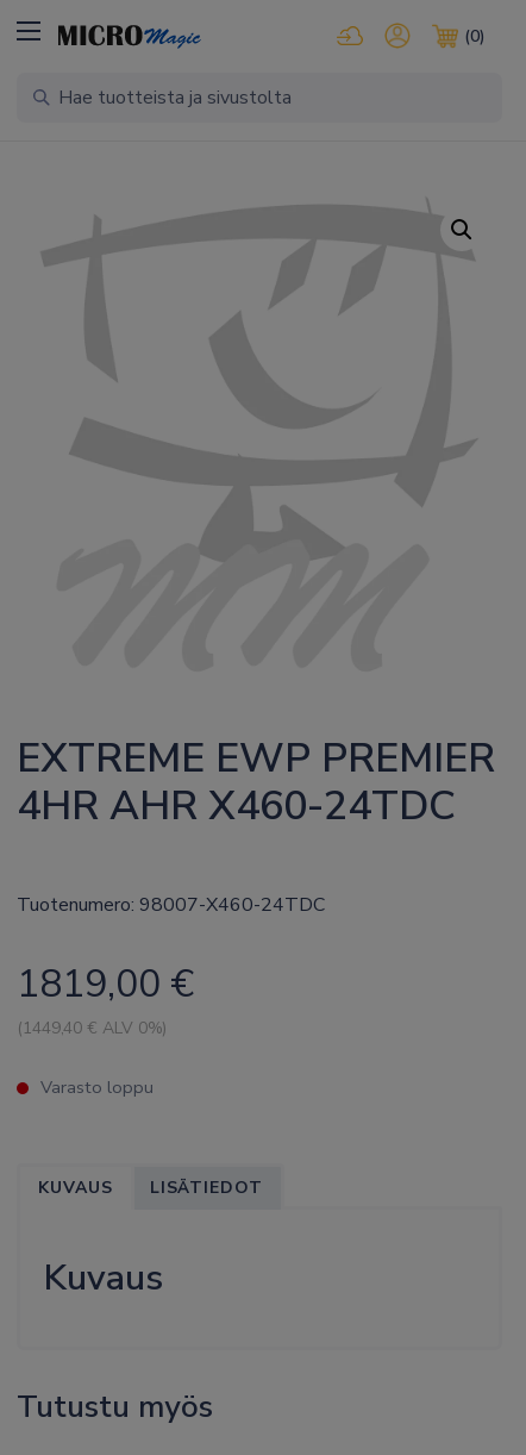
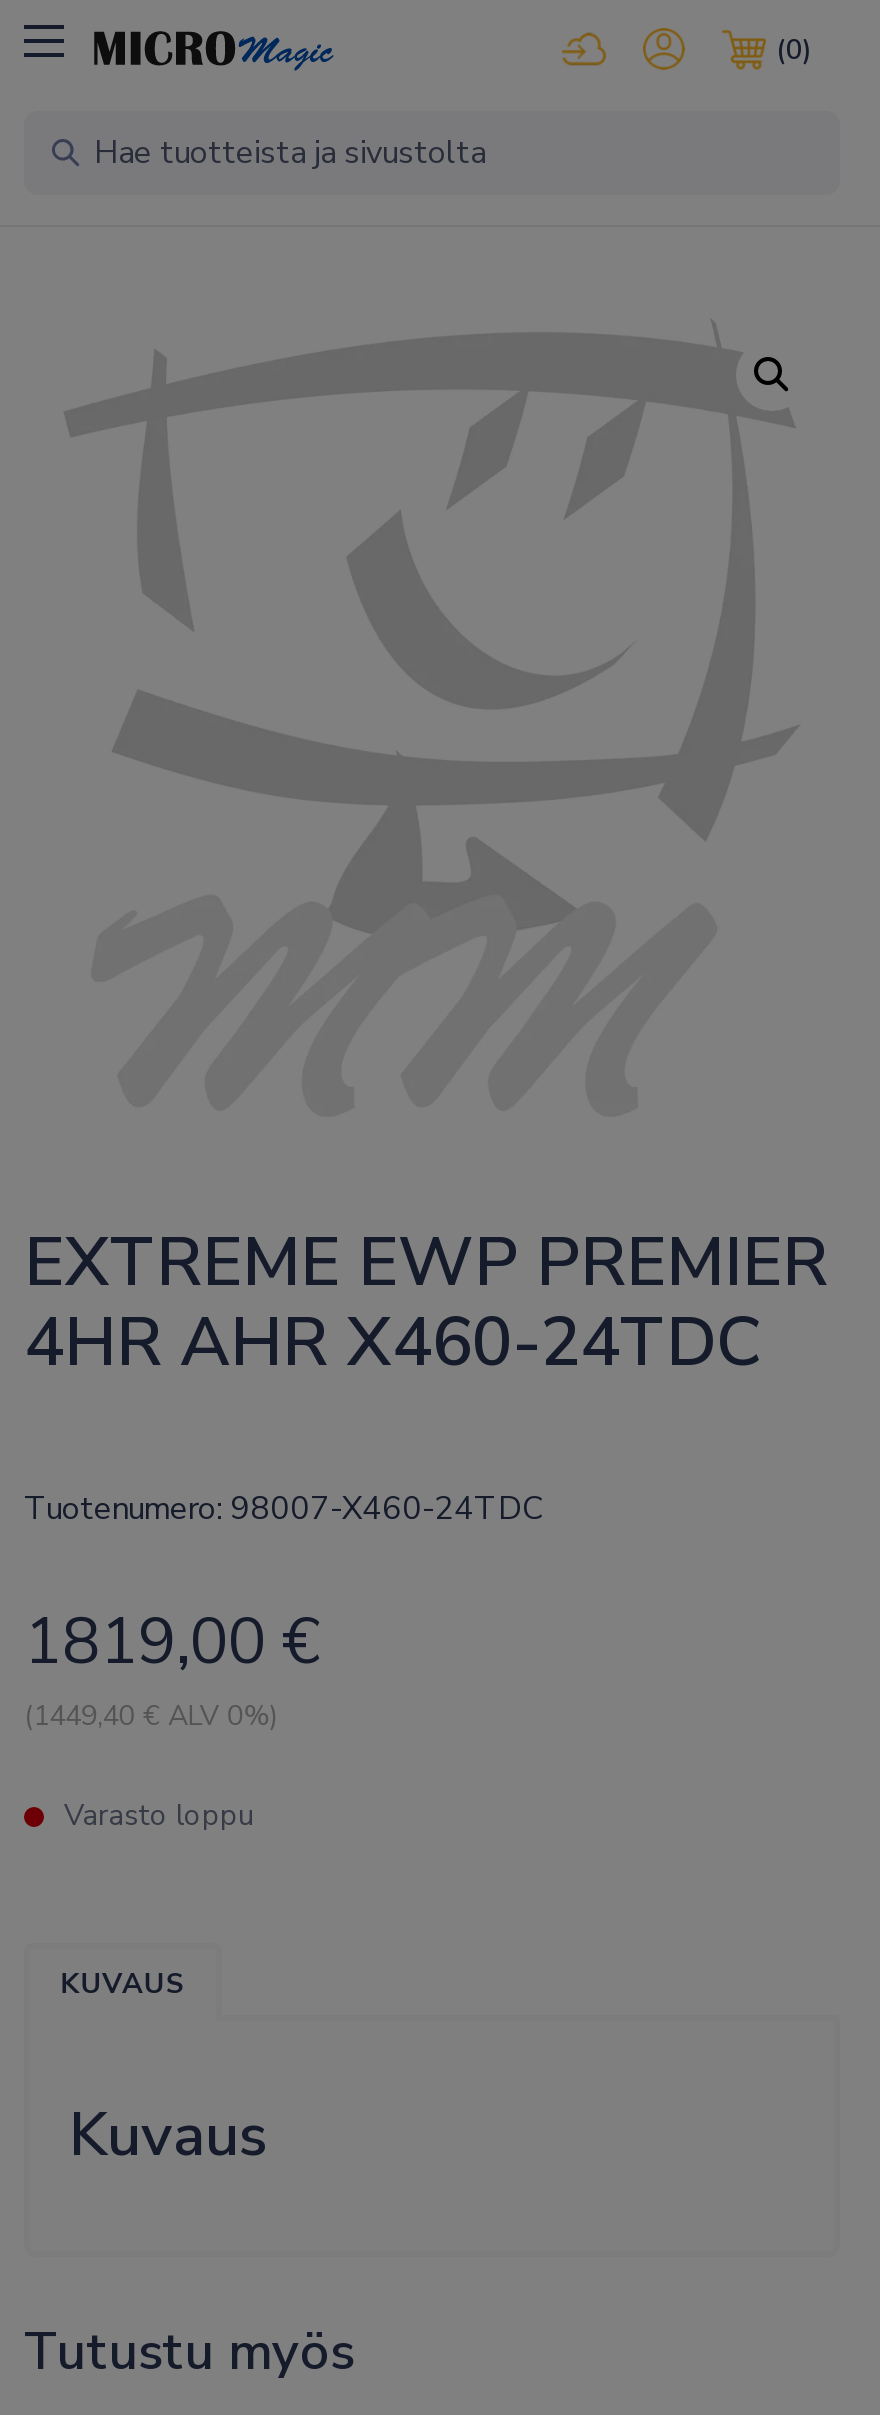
- LISÄTIEDOT
